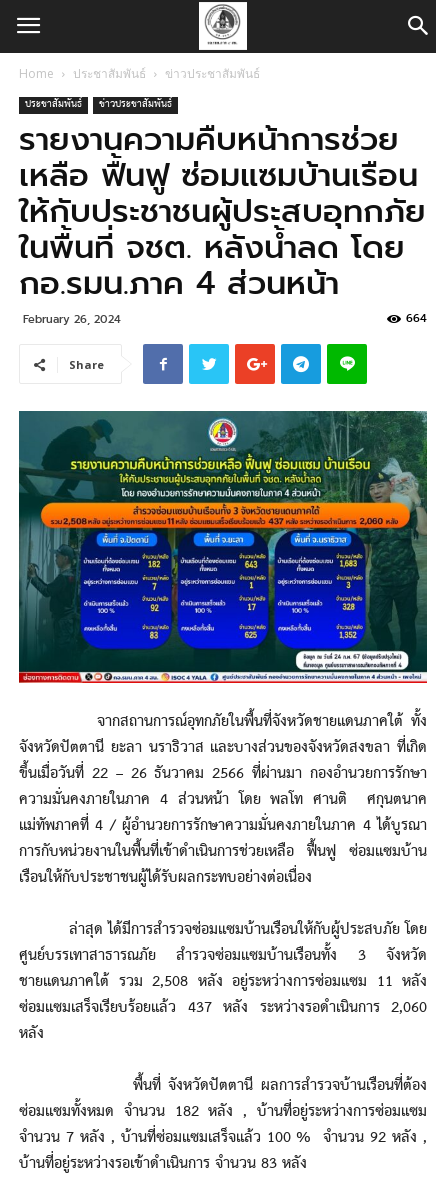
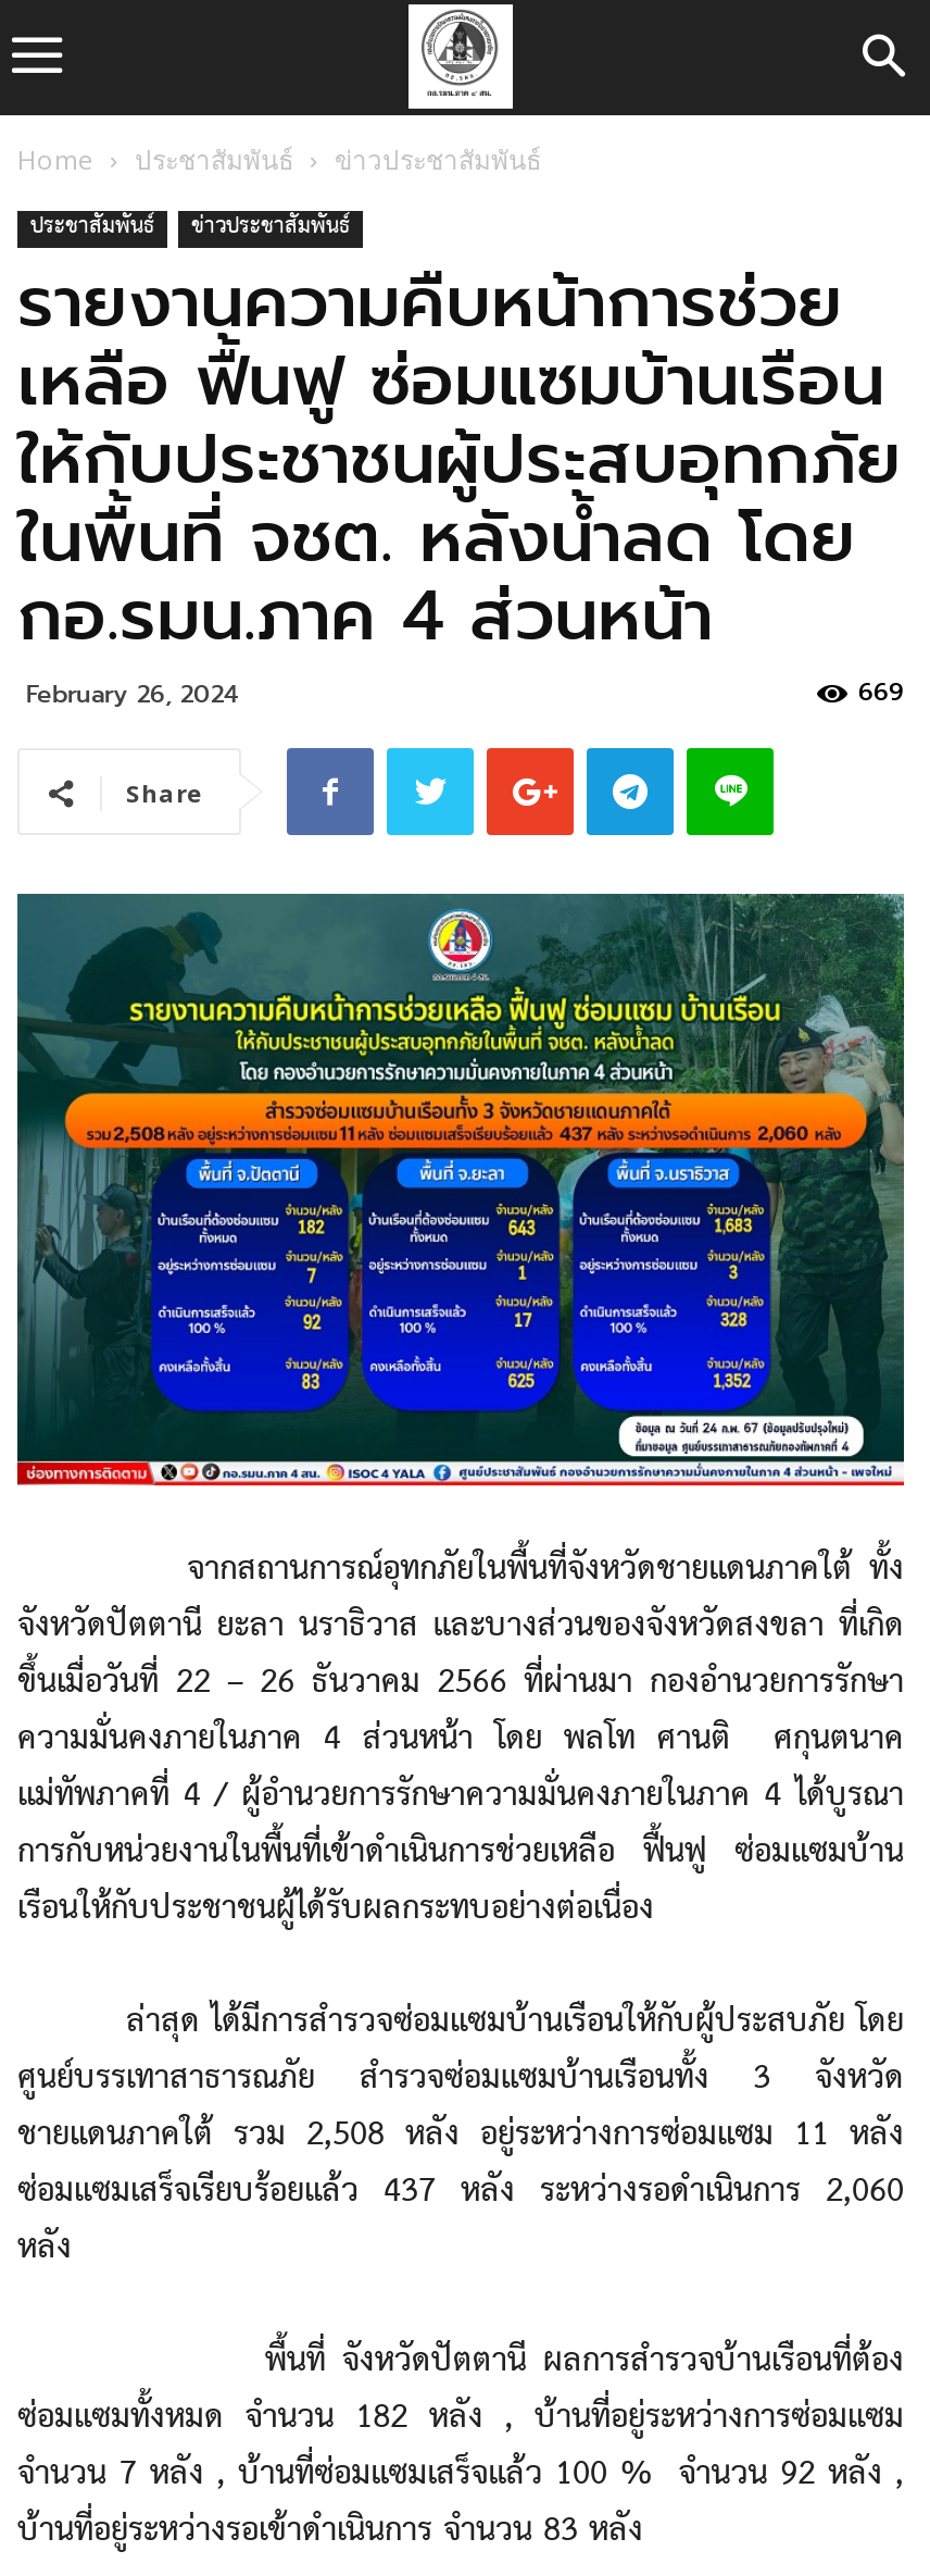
- 664
+ 669
